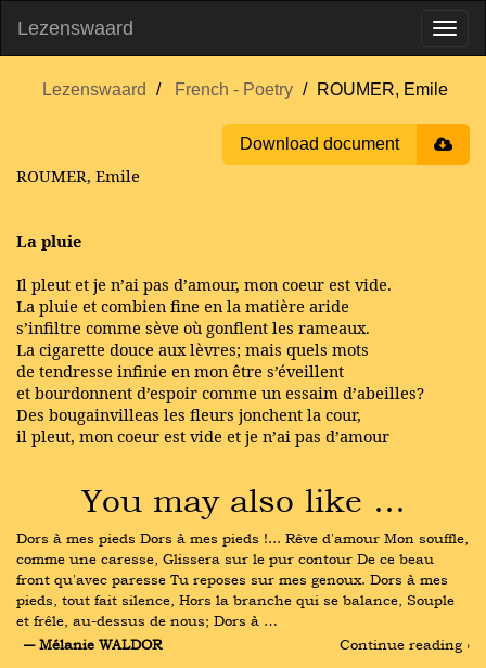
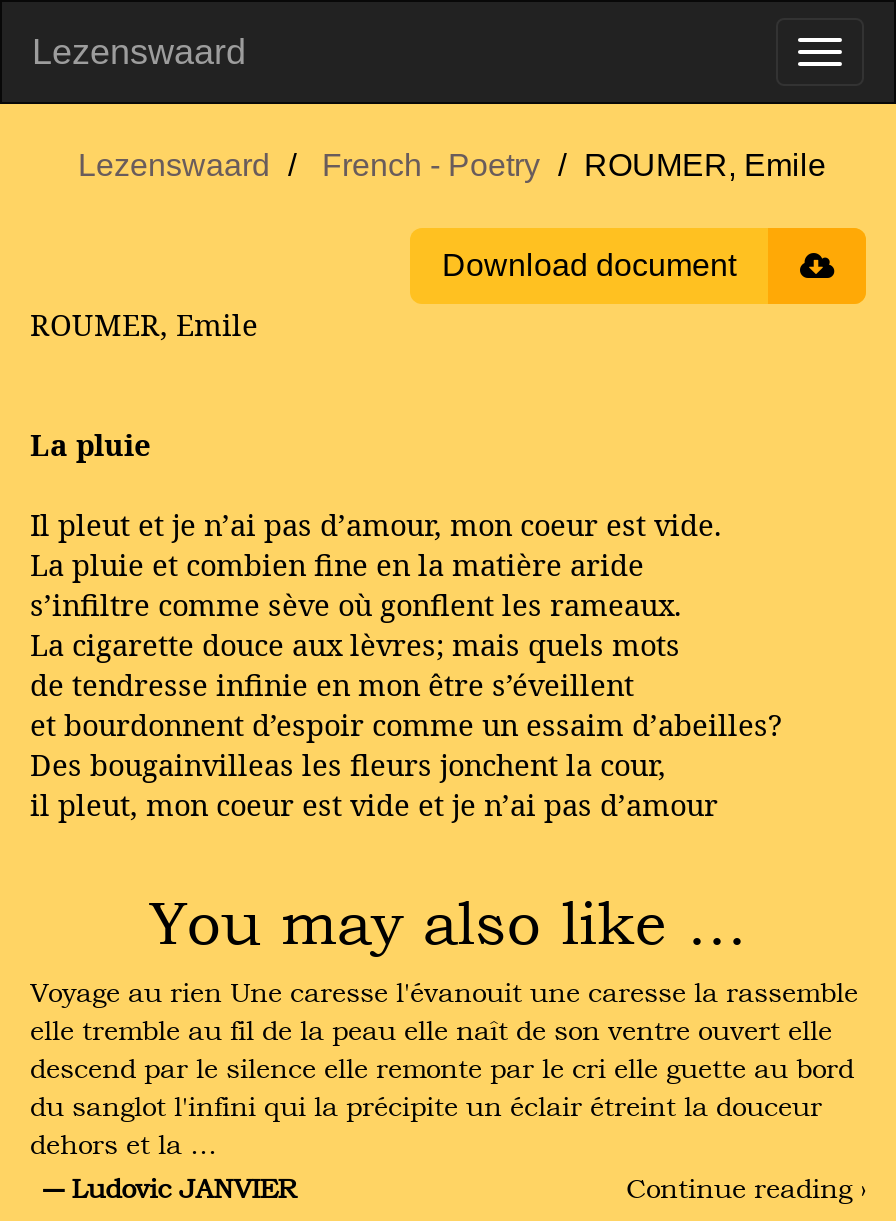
- Dors à mes pieds Dors à mes pieds !... Rêve d'amour Mon souffle,
- comme une caresse, Glissera sur le pur contour De ce beau
- front qu'avec paresse Tu reposes sur mes genoux. Dors à mes
- pieds, tout fait silence, Hors la branche qui se balance, Souple
- et frêle, au-dessus de nous; Dors à …
- ― Mélanie WALDOR
+ Voyage au rien Une caresse l'évanouit une caresse la rassemble
+ elle tremble au fil de la peau elle naît de son ventre ouvert elle
+ descend par le silence elle remonte par le cri elle guette au bord
+ du sanglot l'infini qui la précipite un éclair étreint la douceur
+ dehors et la …
+ ― Ludovic JANVIER
